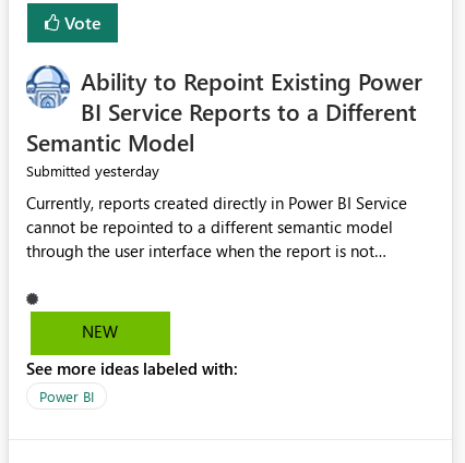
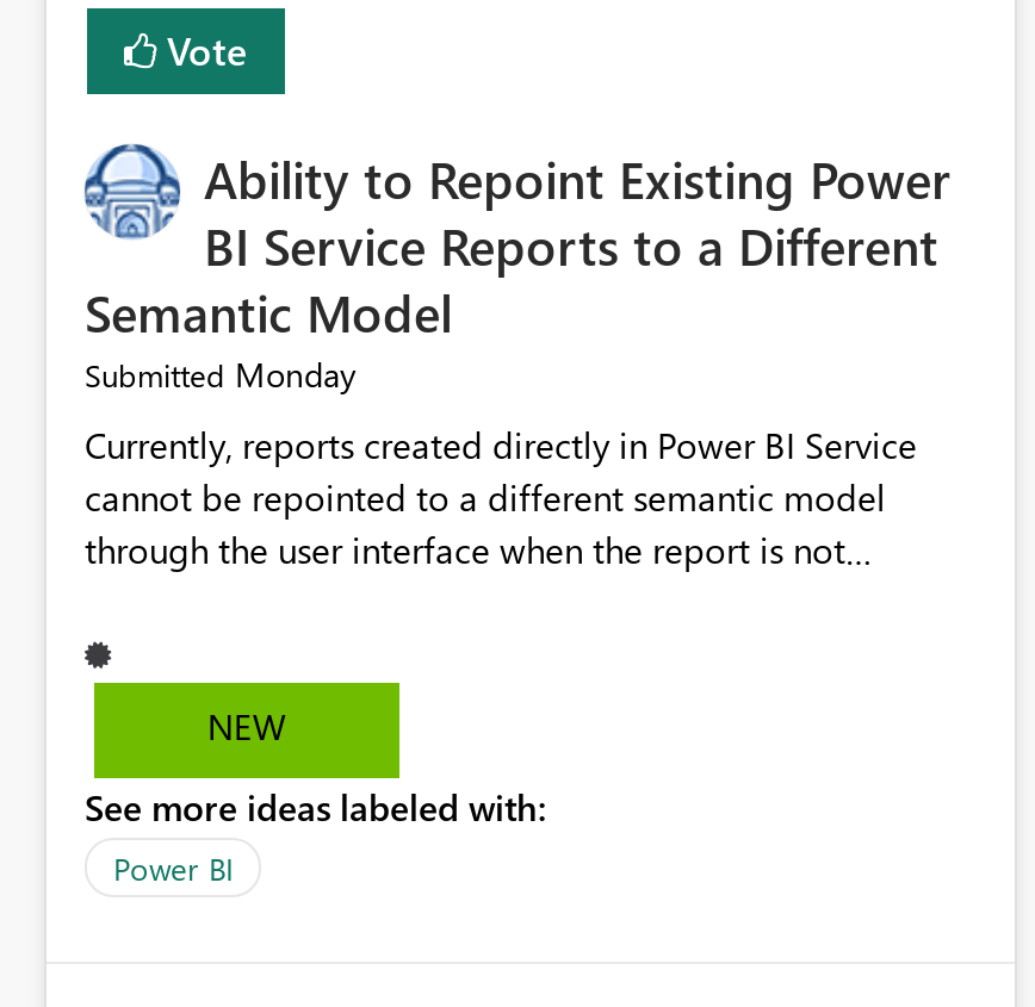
- Submitted yesterday
+ Submitted Monday
